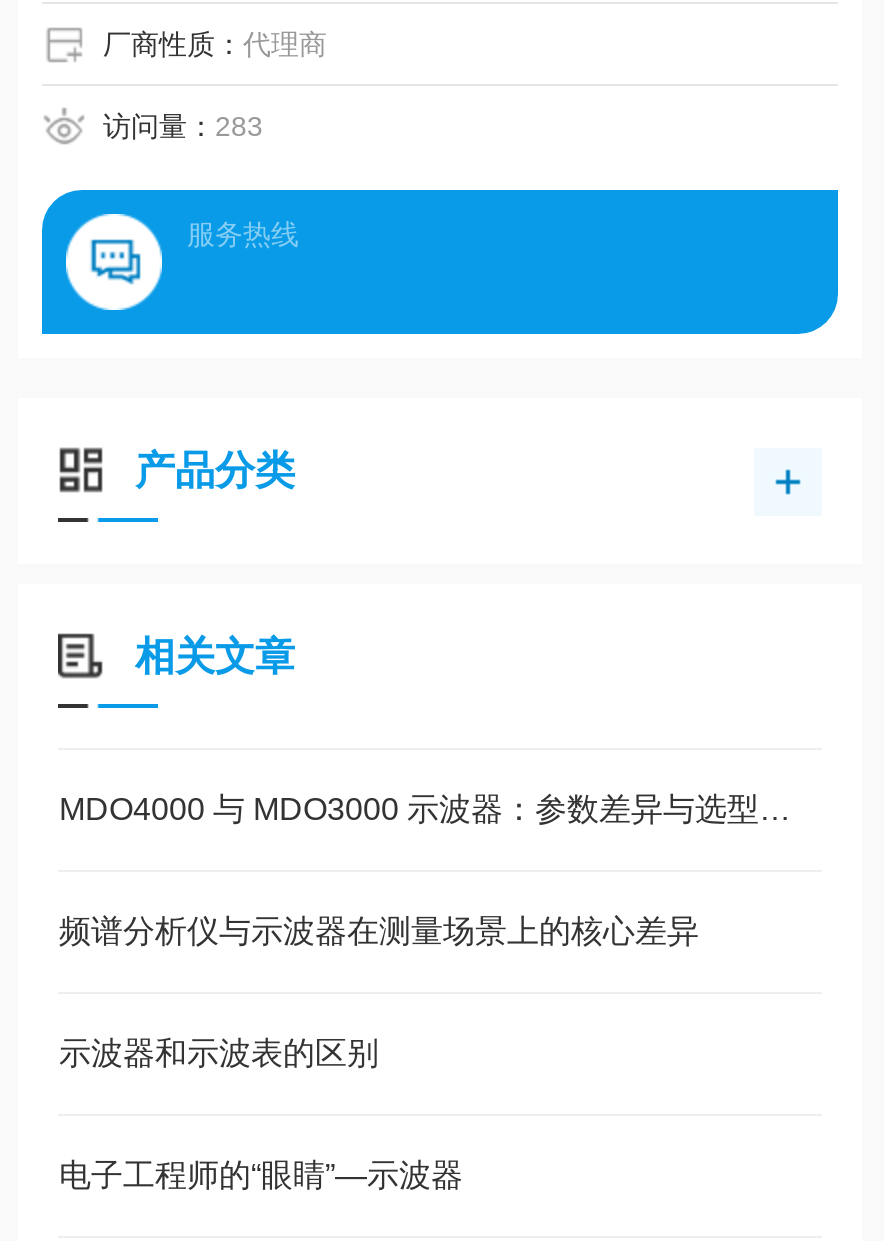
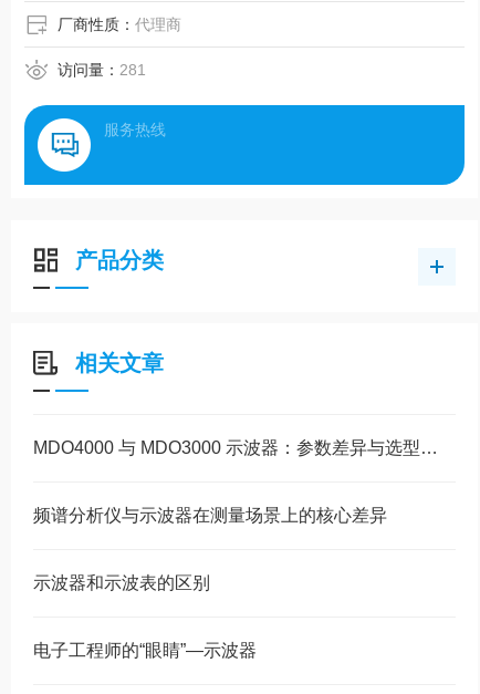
- 访问量：283
+ 访问量：281
